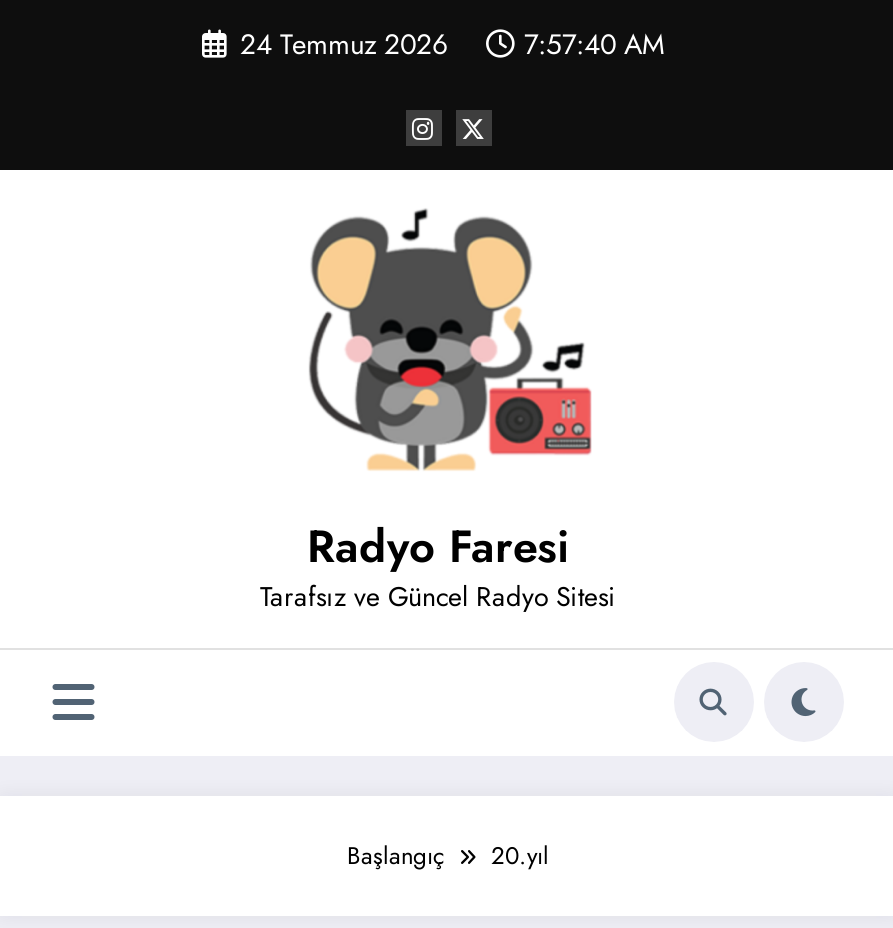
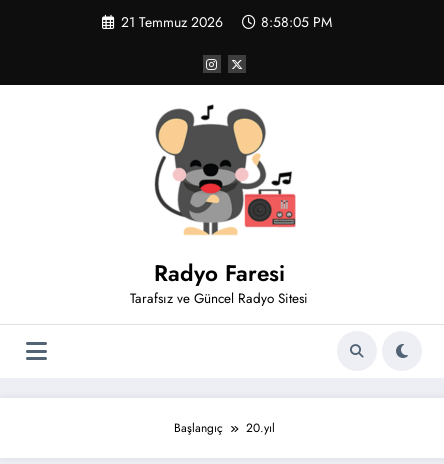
- 24 Temmuz 2026
- 7:57:40 AM
+ 21 Temmuz 2026
+ 8:58:05 PM
